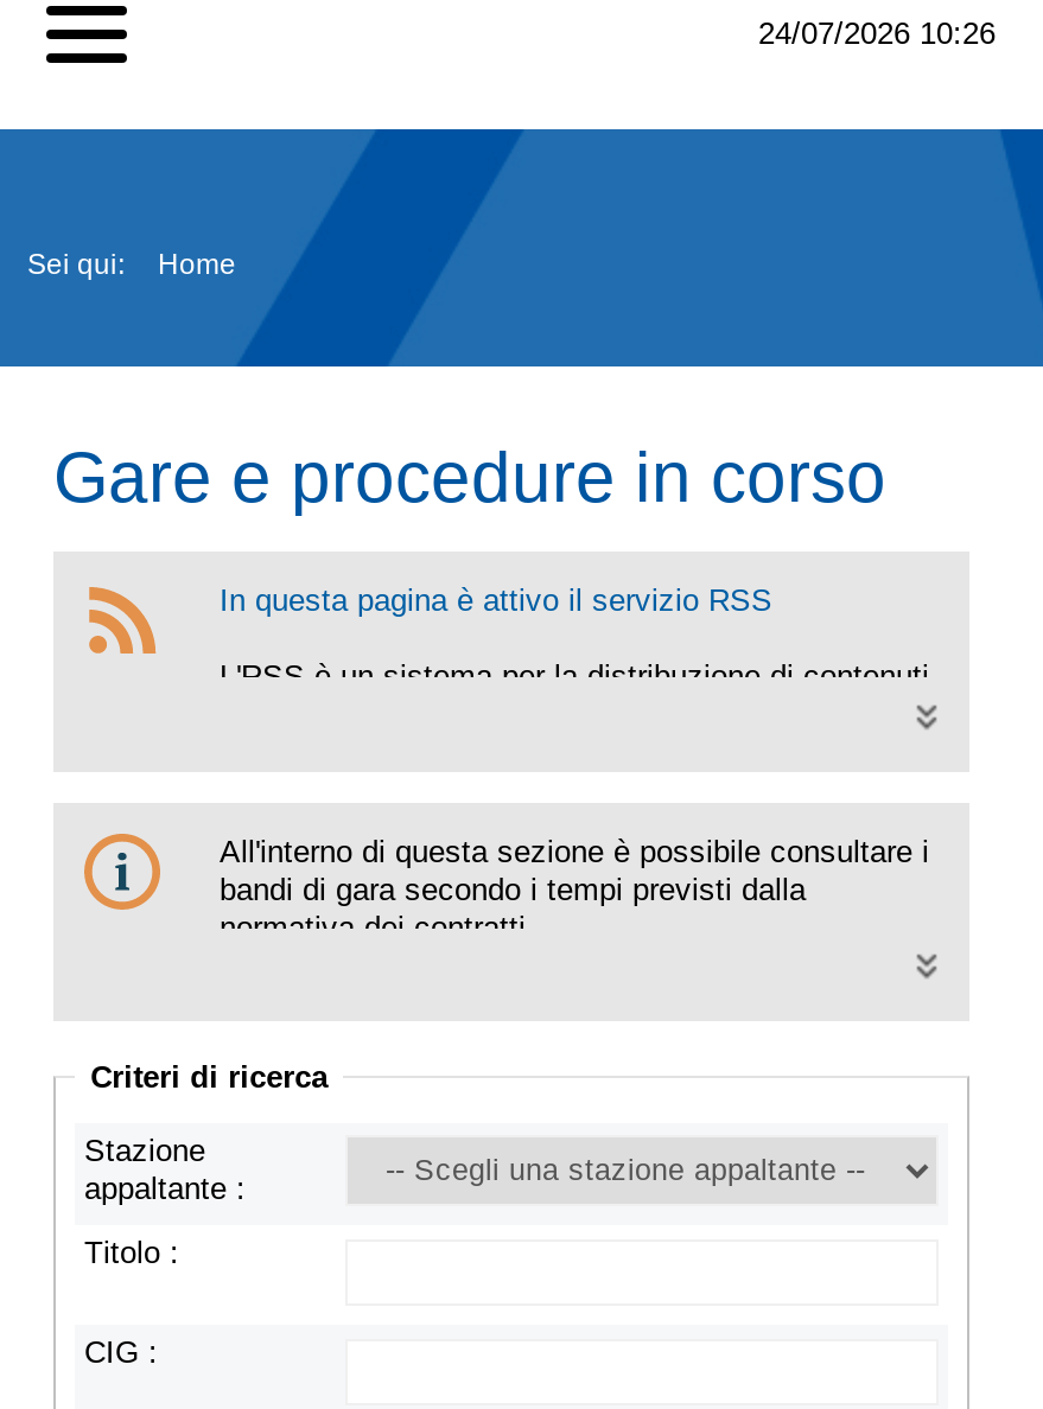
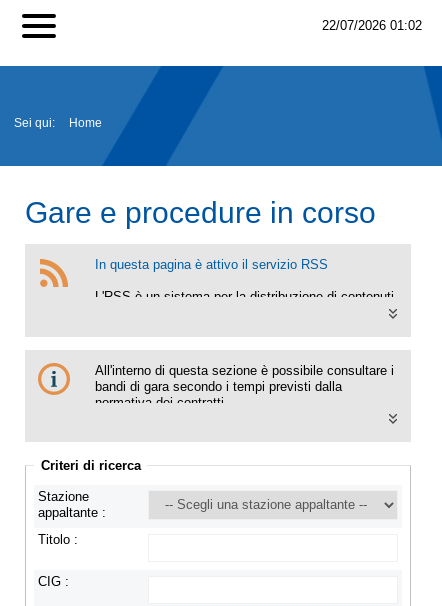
- 24/07/2026 10:26
+ 22/07/2026 01:02
